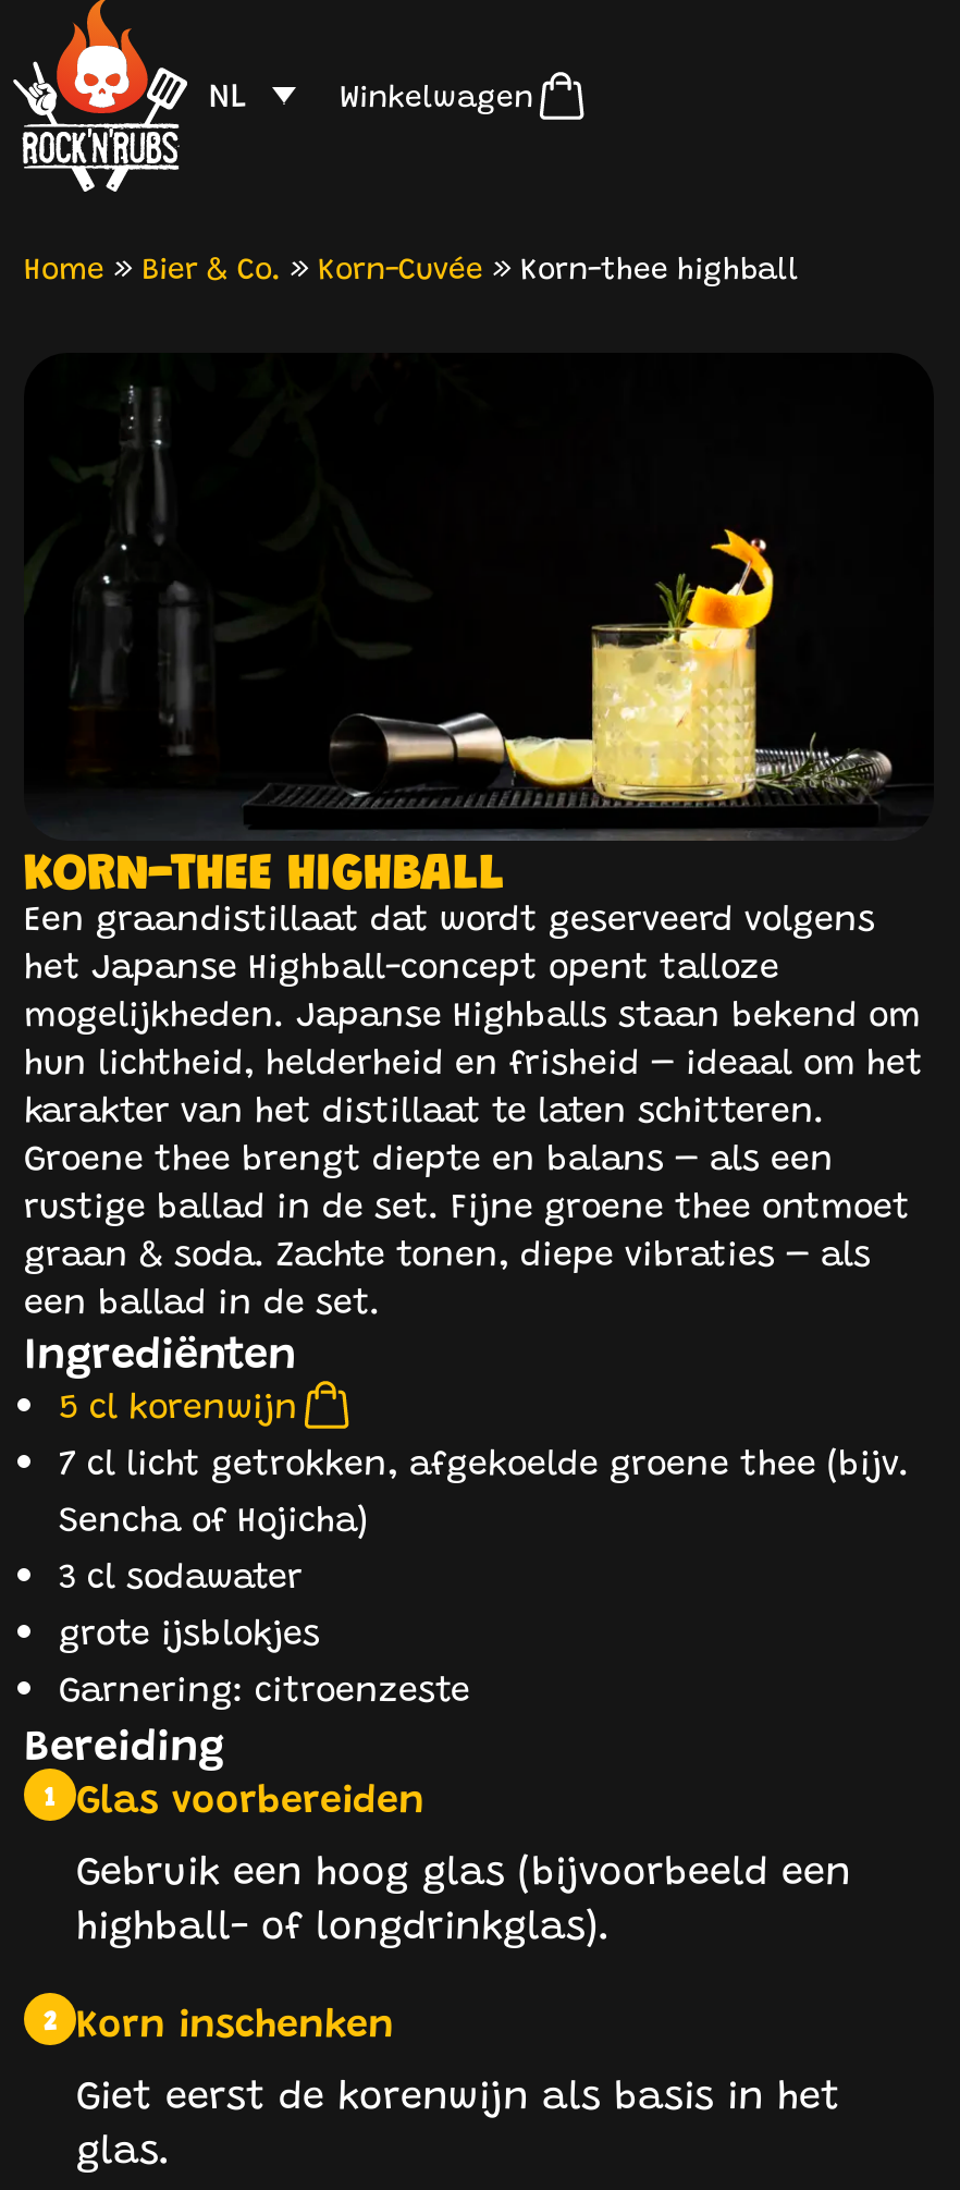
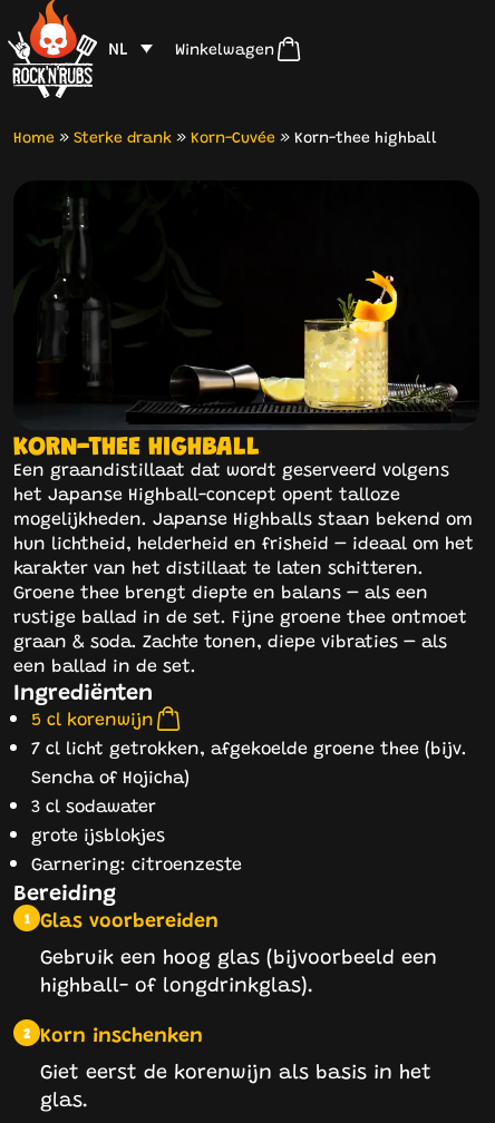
- Home» Bier & Co.» Korn-Cuvée» Korn-thee highball
+ Home» Sterke drank» Korn-Cuvée» Korn-thee highball
